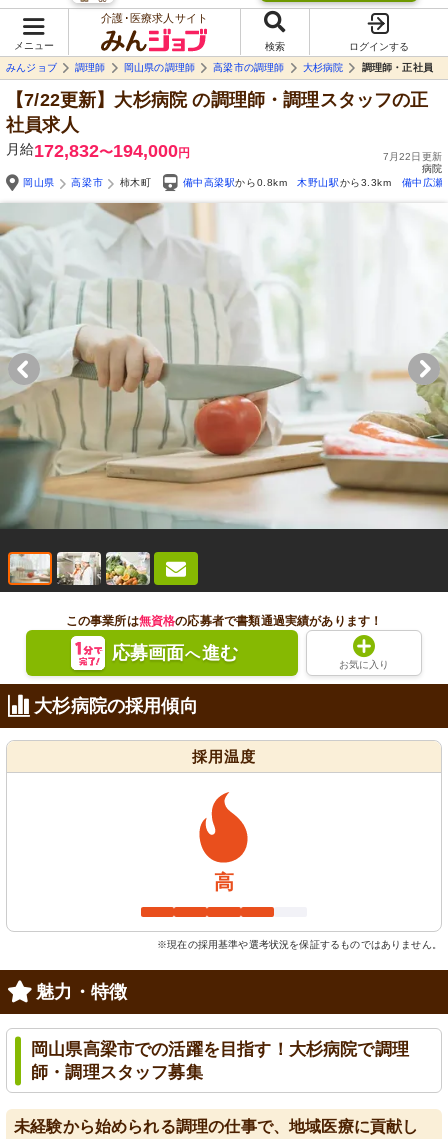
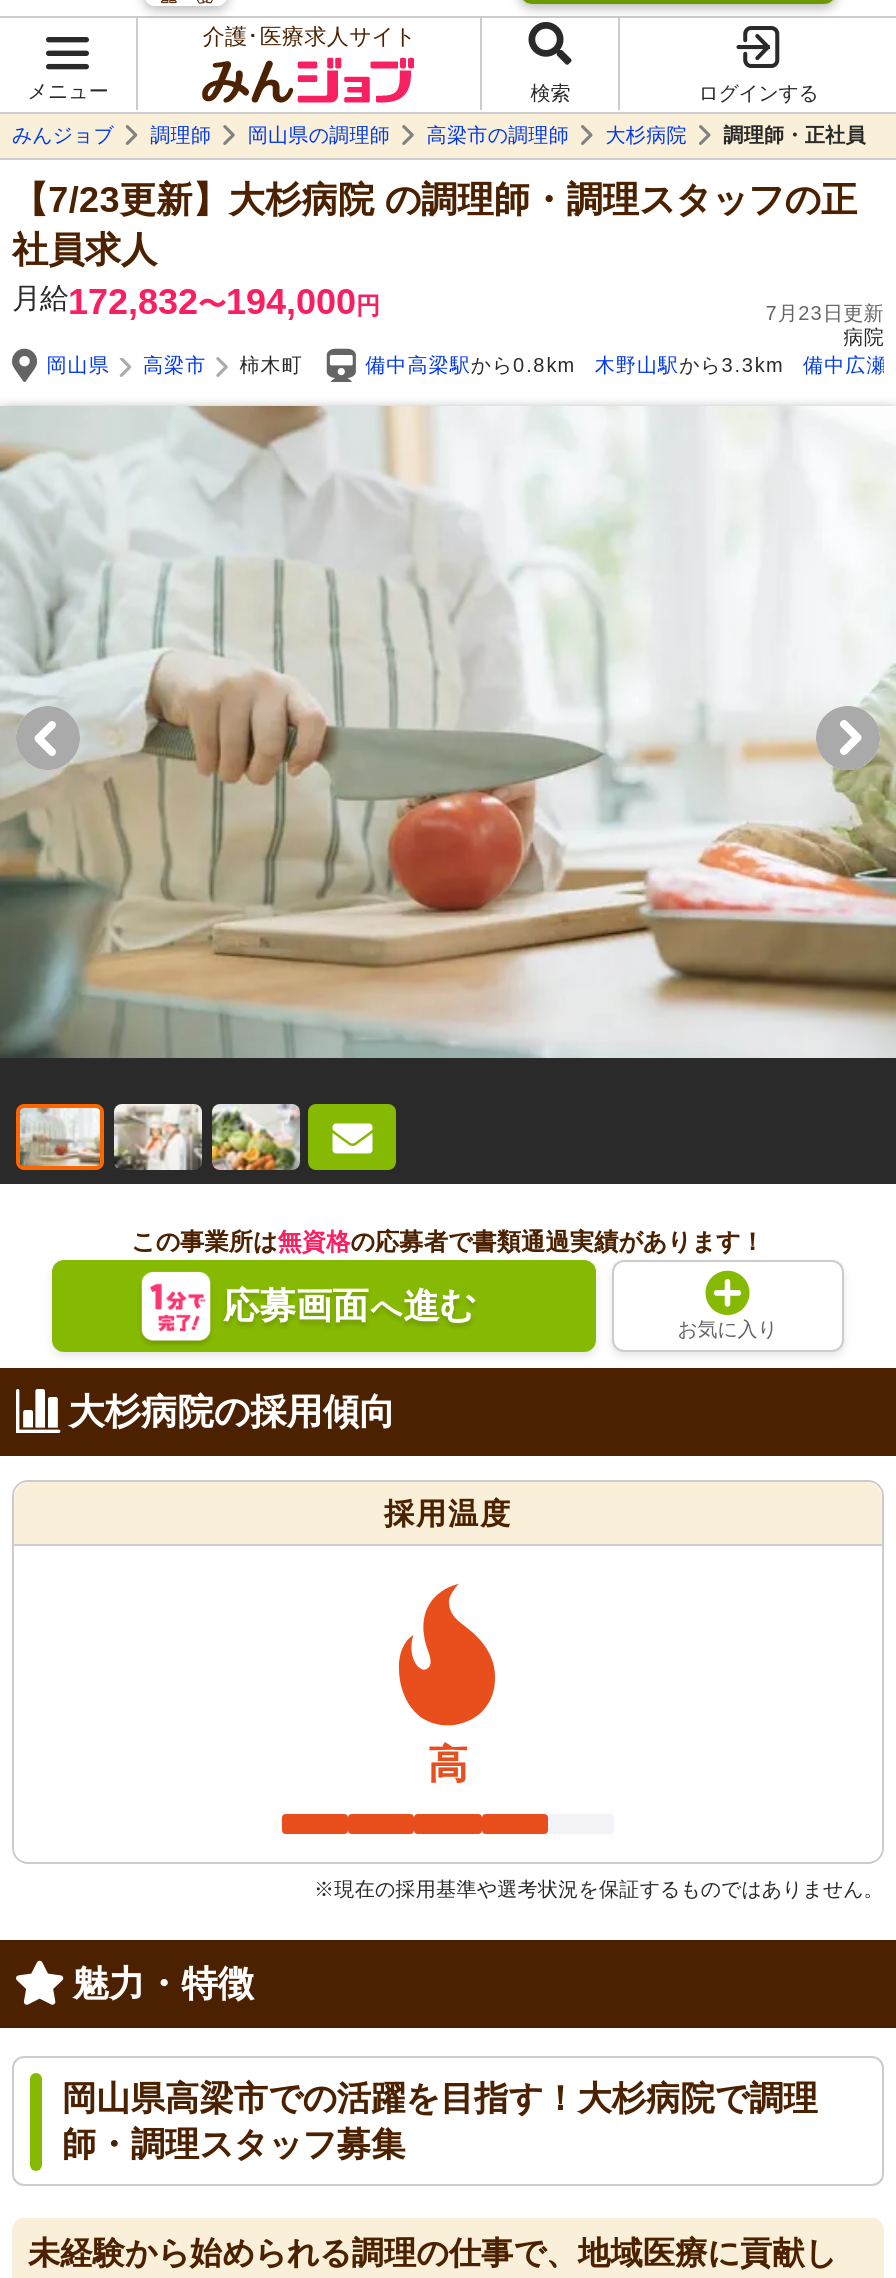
- 【7/22更新】大杉病院の調理師・調理スタッフの正
+ 【7/23更新】大杉病院の調理師・調理スタッフの正

- 7月22日更新
+ 7月23日更新
